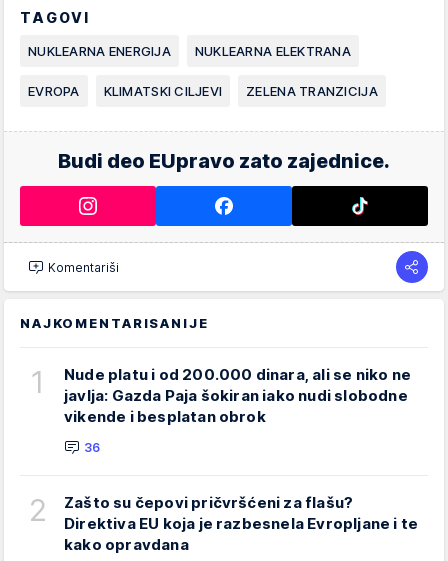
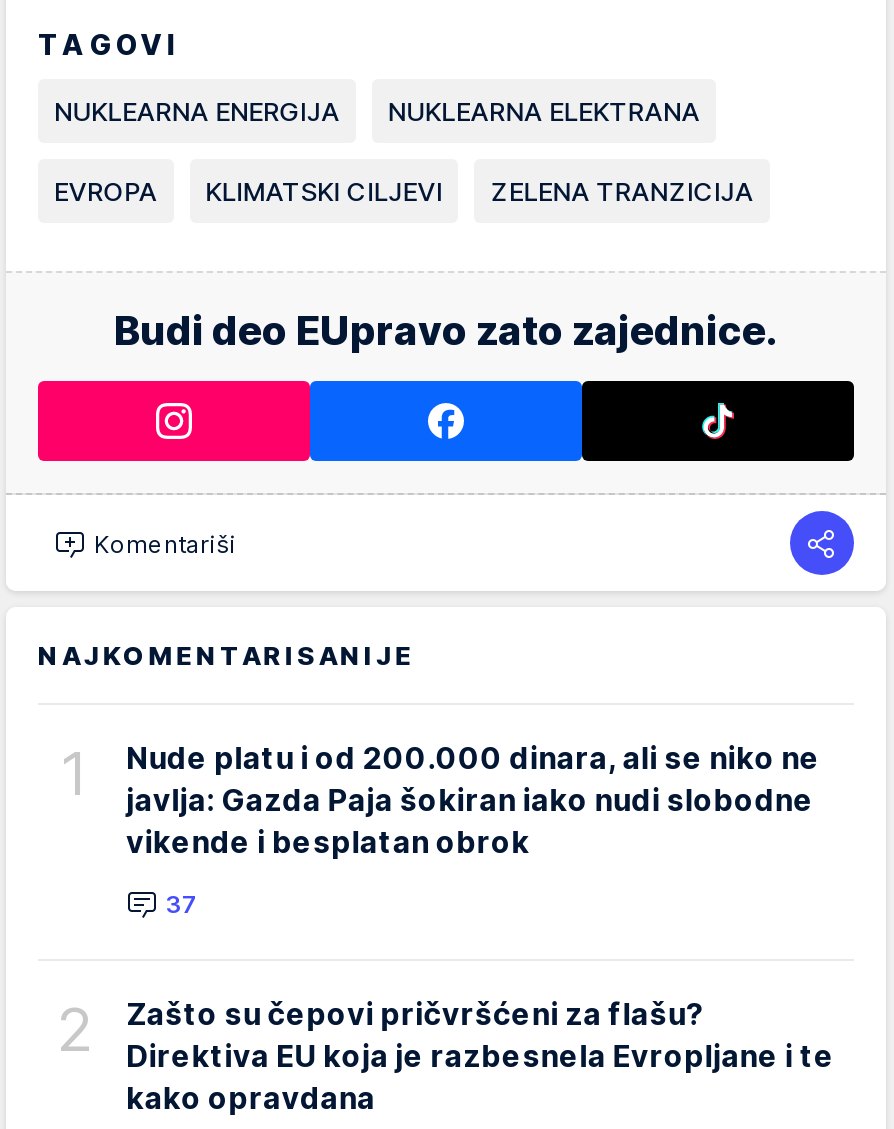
- 36
+ 37
